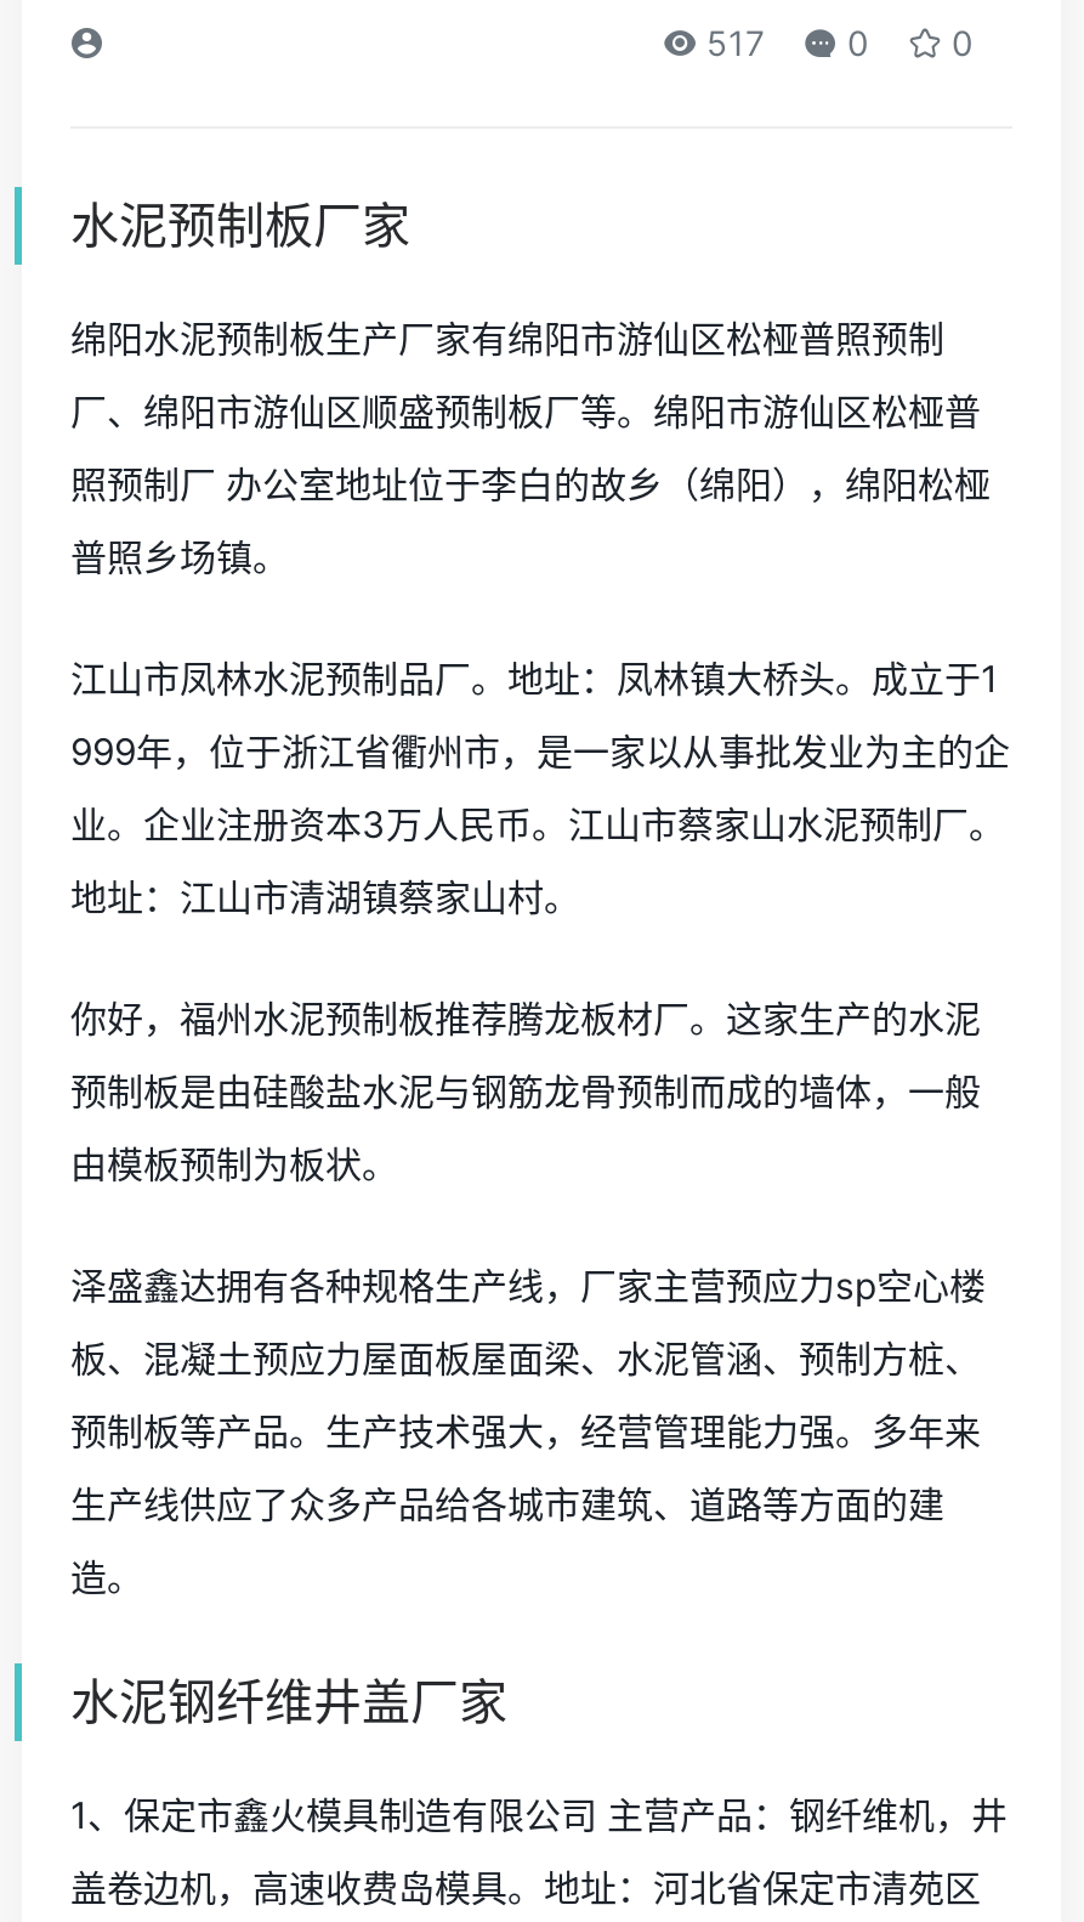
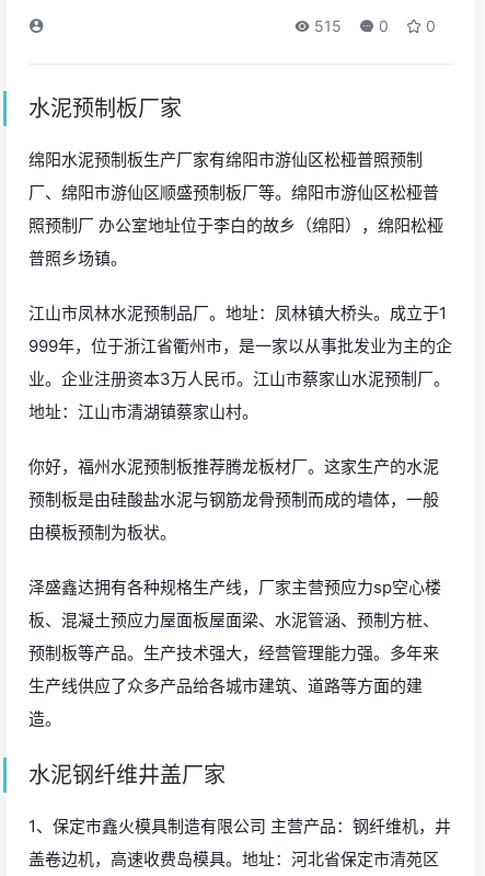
- 517 0 0
+ 515 0 0
